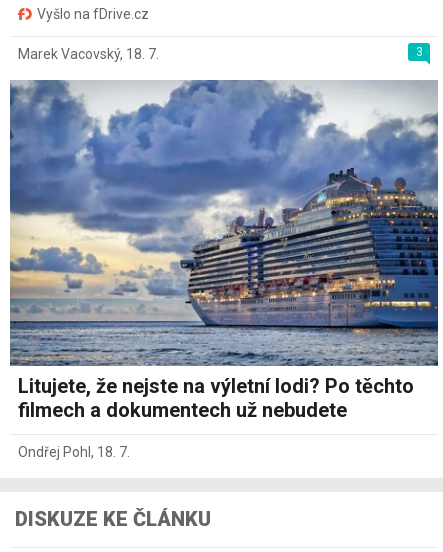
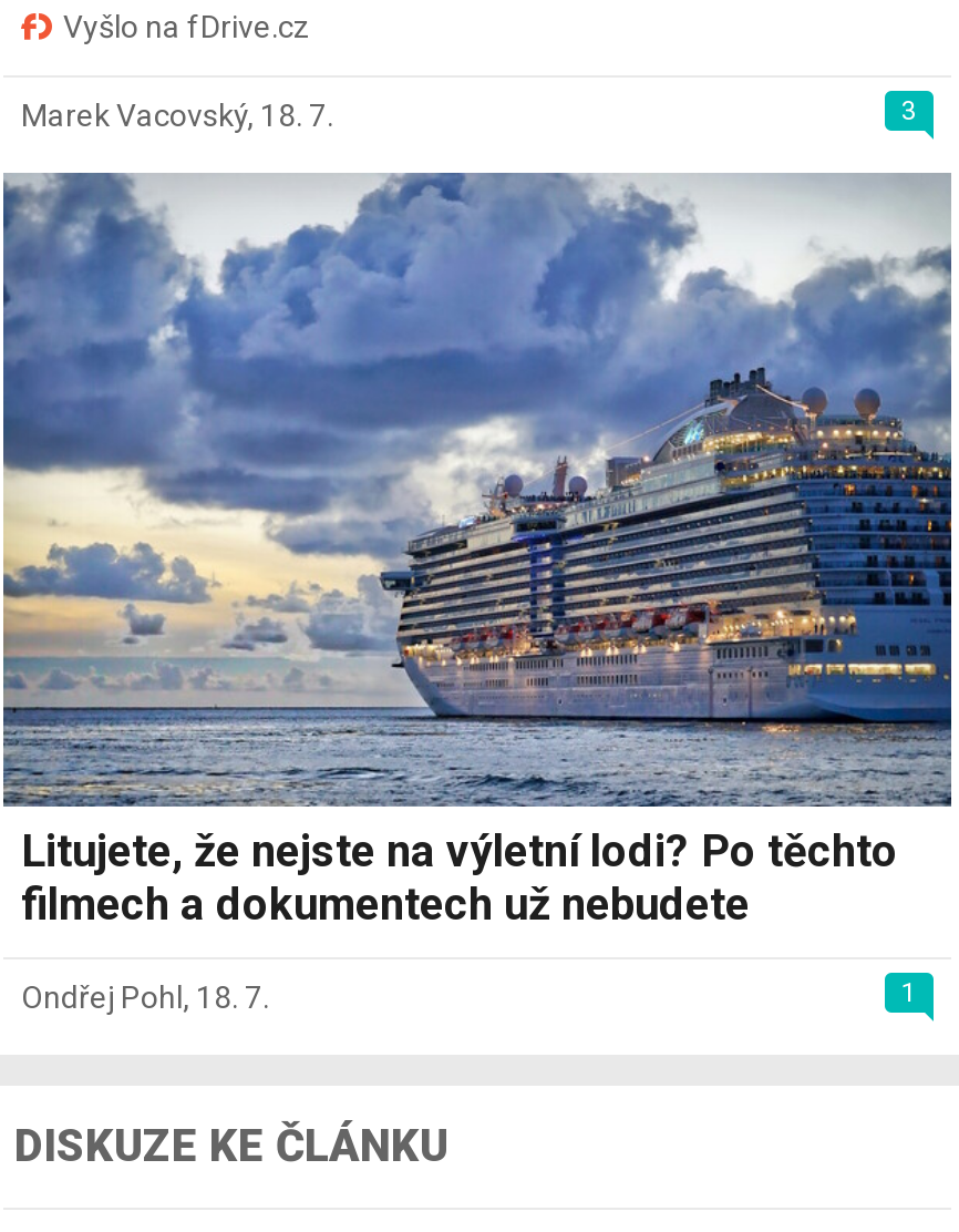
+ 1
